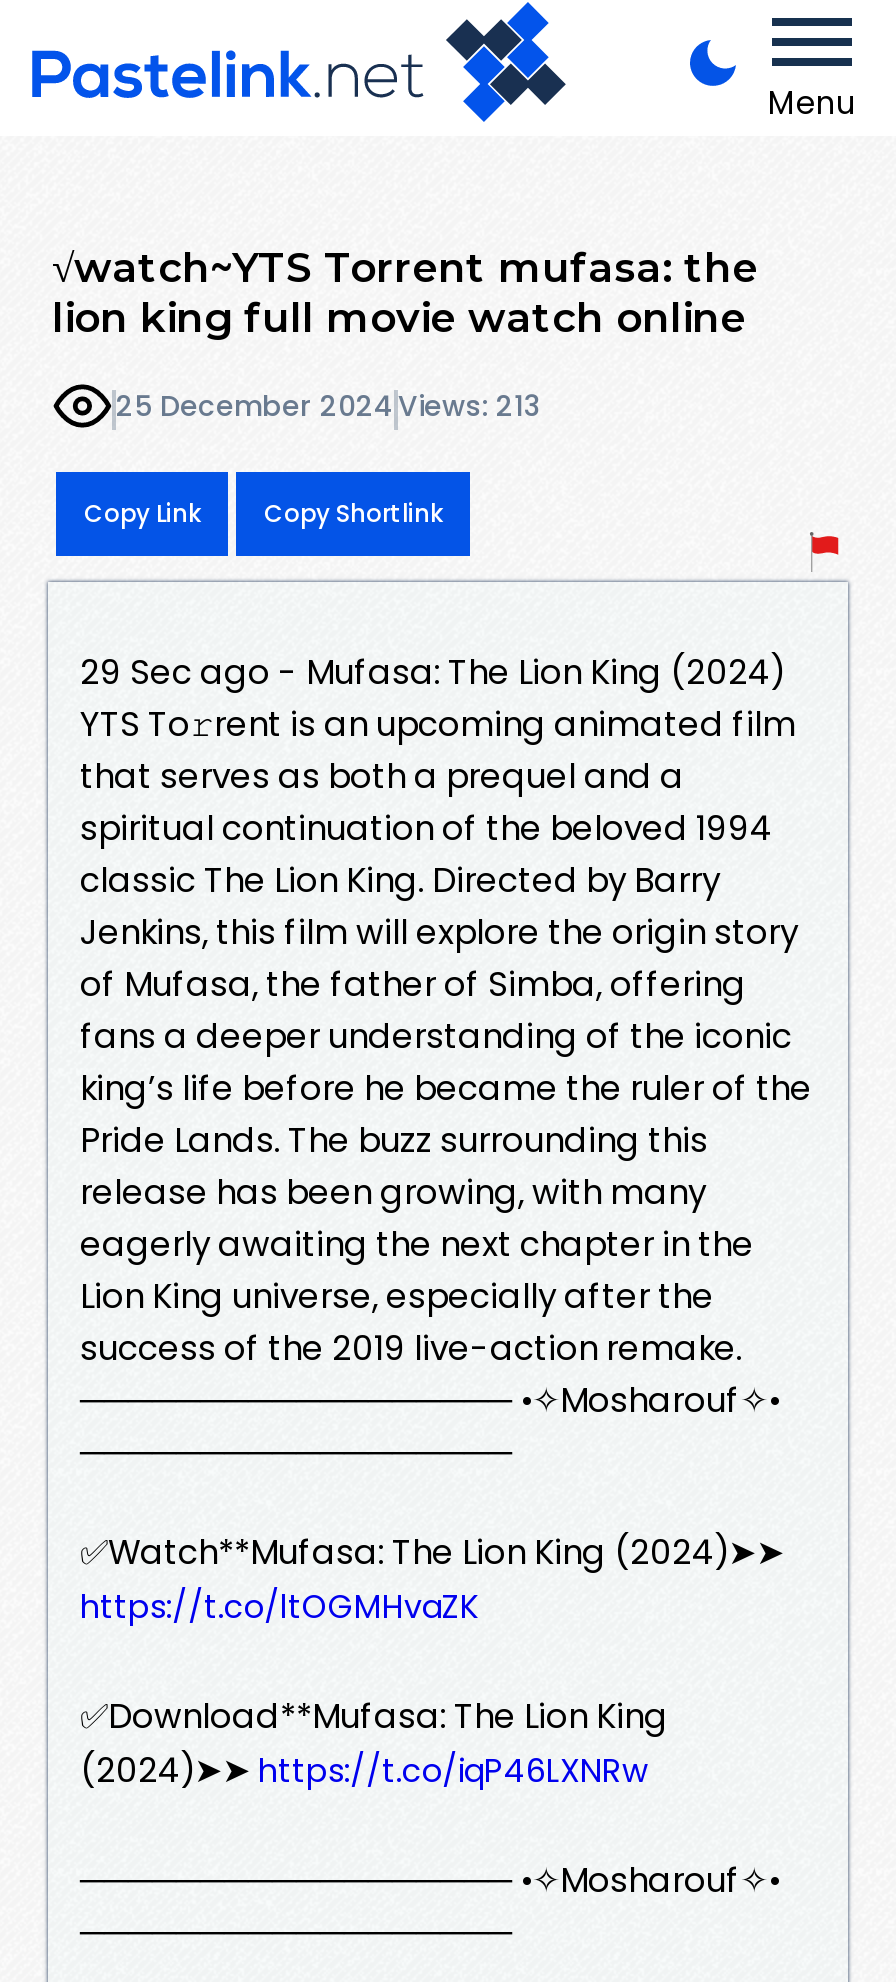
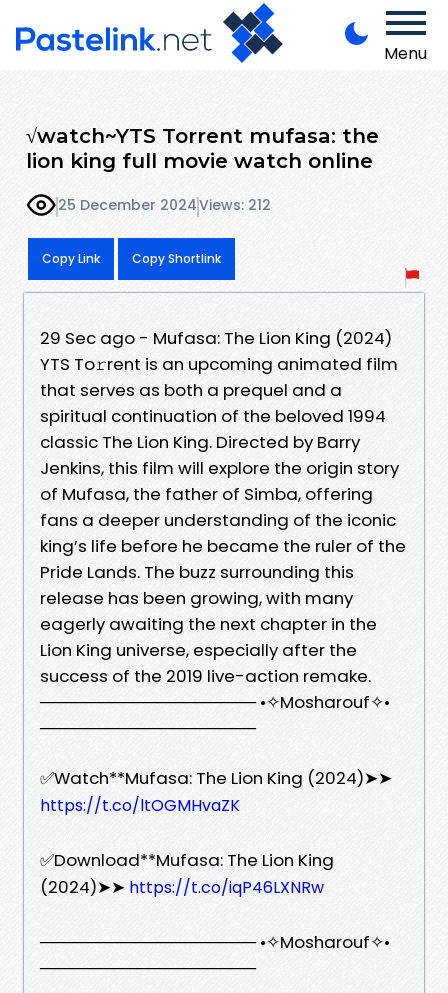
- 25 December 2024 Views: 213
+ 25 December 2024 Views: 212
